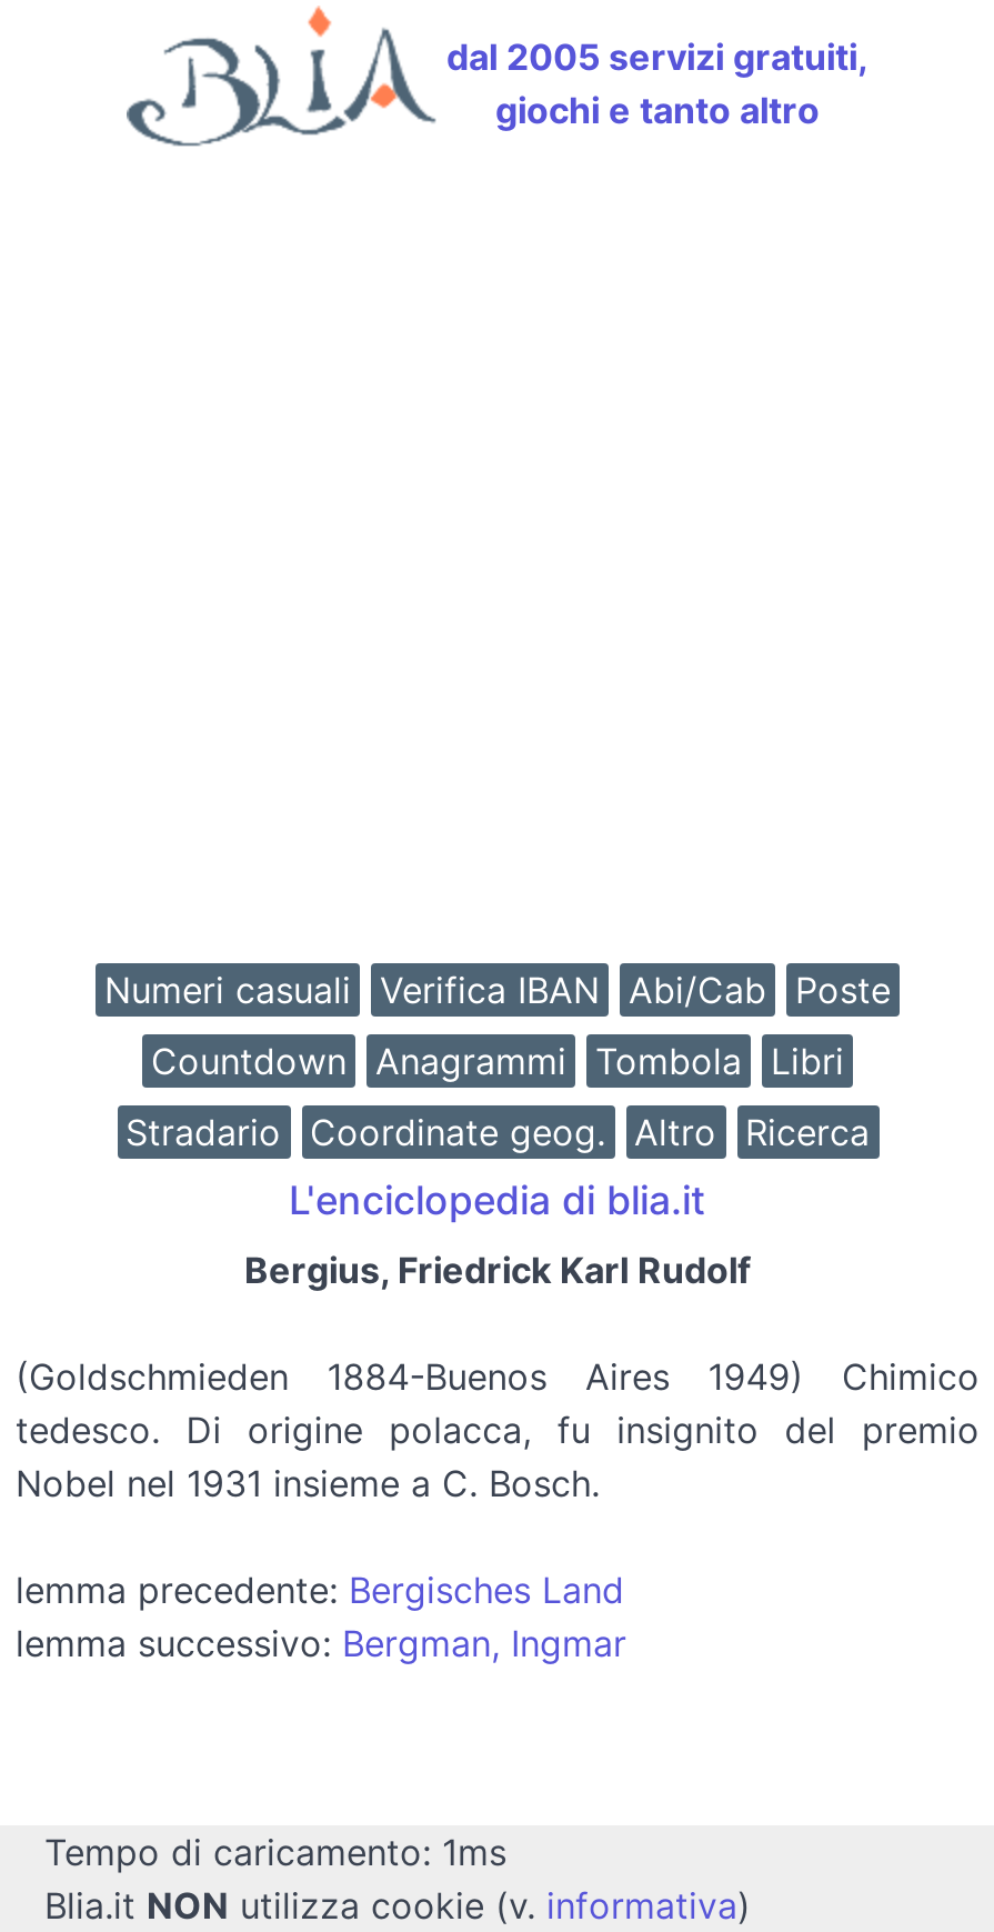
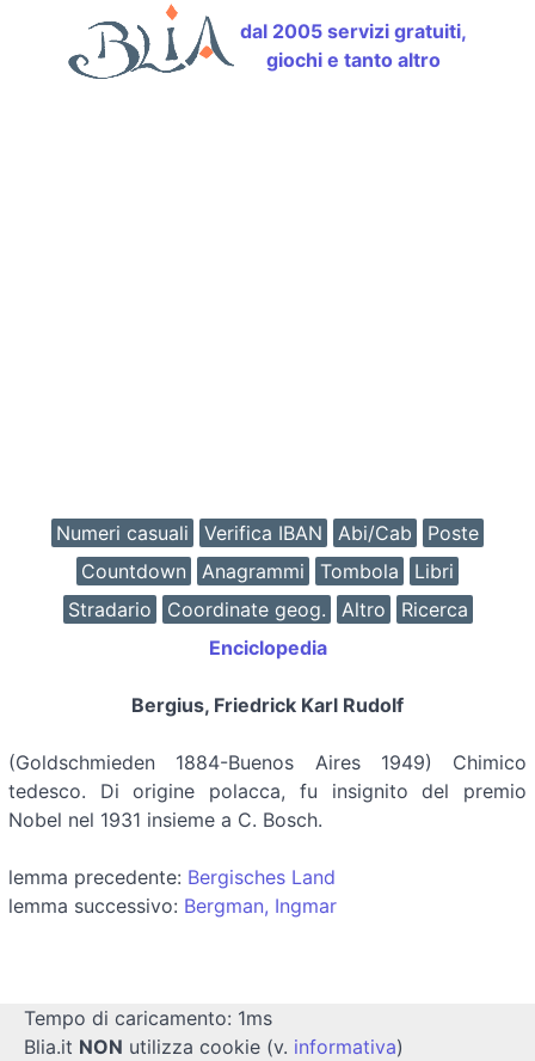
- L'enciclopedia di blia.it
+ Enciclopedia
